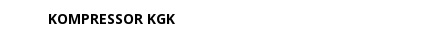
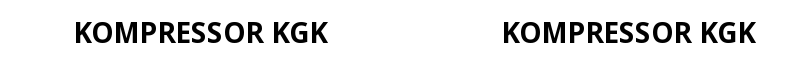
+ KOMPRESSOR KGK
